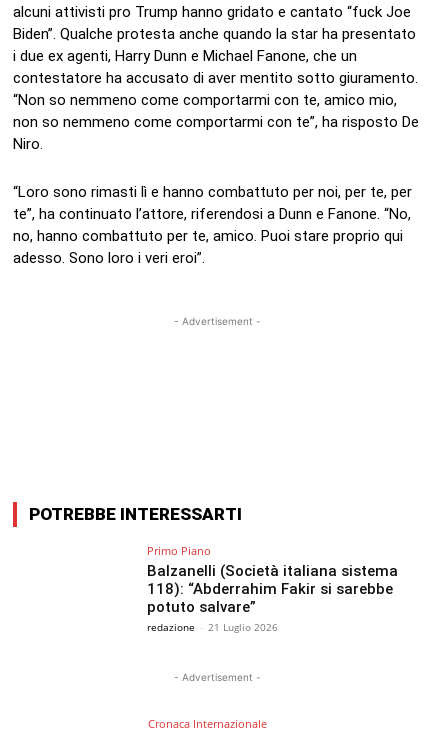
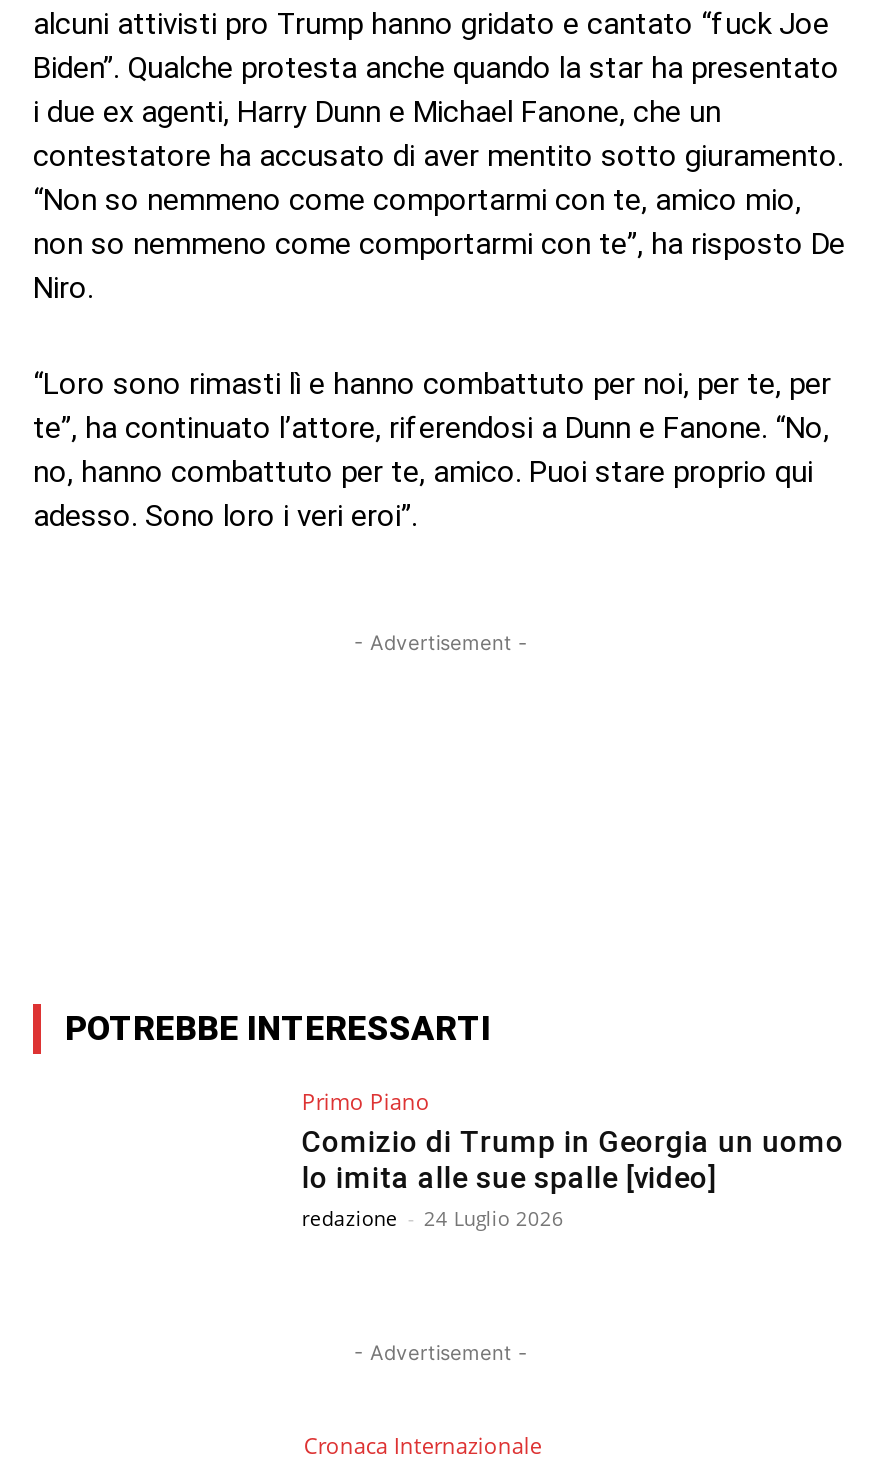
- Balzanelli (Società italiana sistema
- 118): “Abderrahim Fakir si sarebbe
- potuto salvare”
- redazione - 21 Luglio 2026
+ Comizio di Trump in Georgia un uomo
+ lo imita alle sue spalle [video]
+ redazione - 24 Luglio 2026
